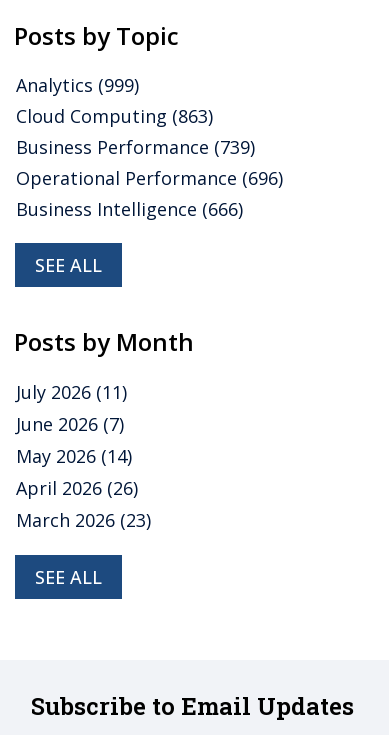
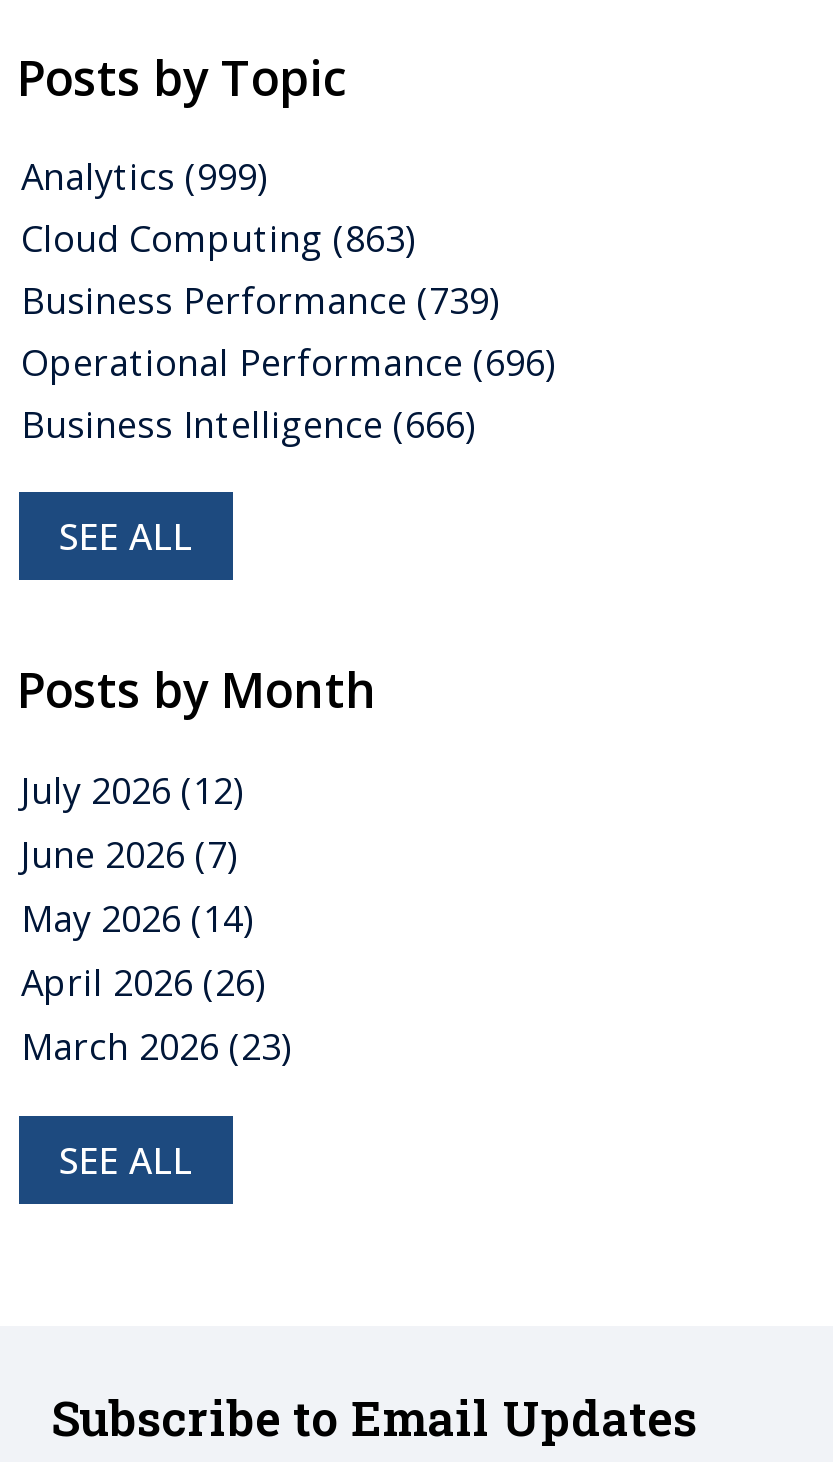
- July 2026 (11)
+ July 2026 (12)
